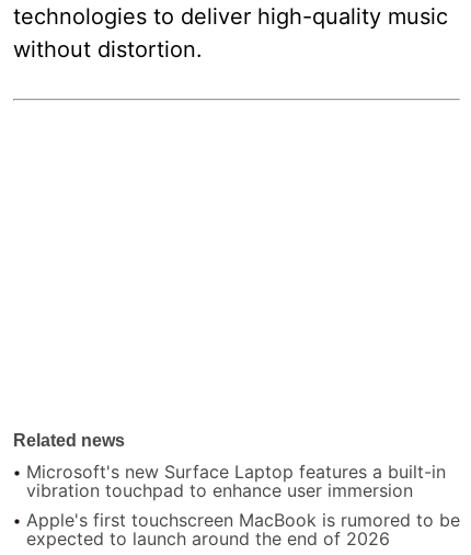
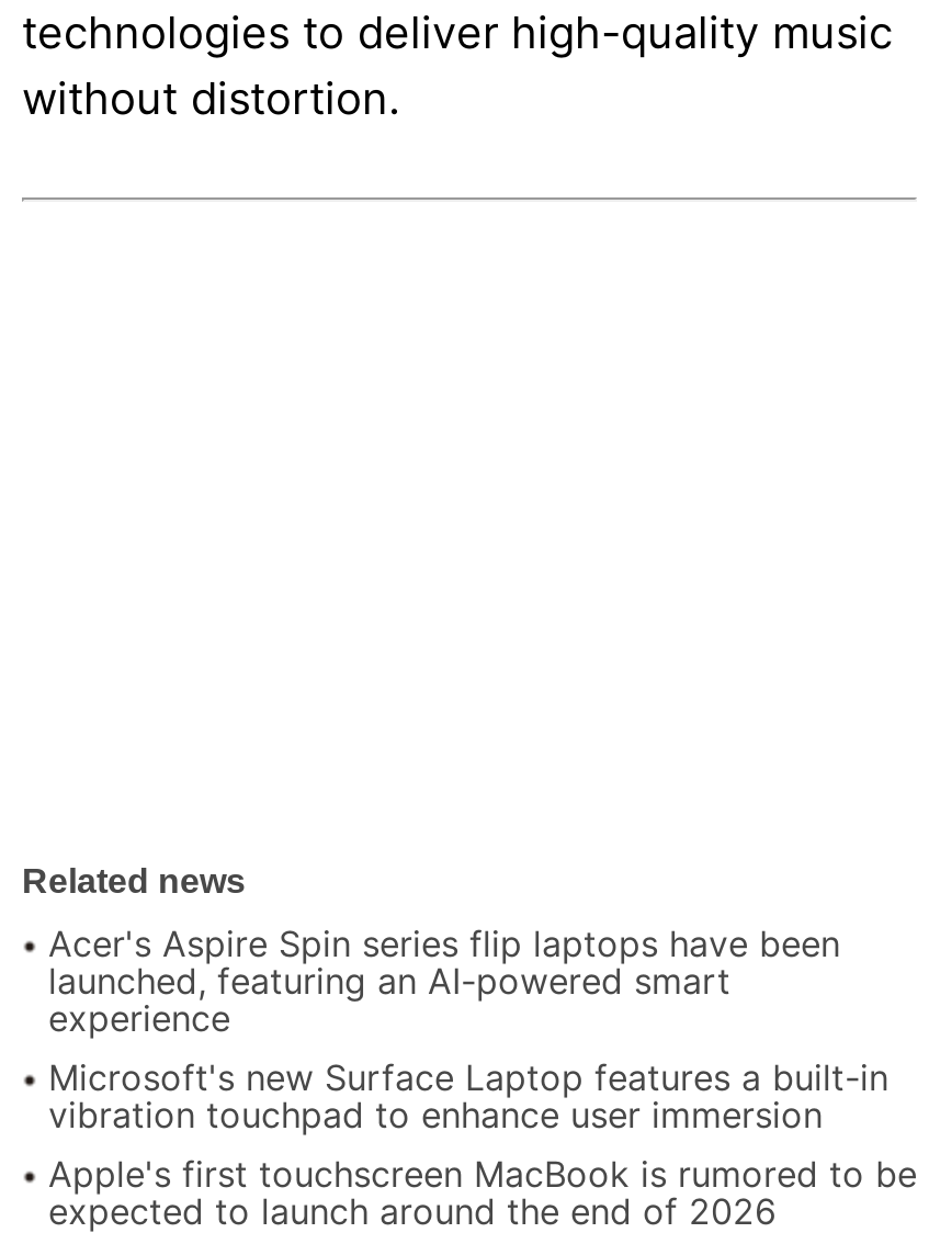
+ Acer's Aspire Spin series flip laptops have been
+ launched, featuring an AI-powered smart
+ experience
